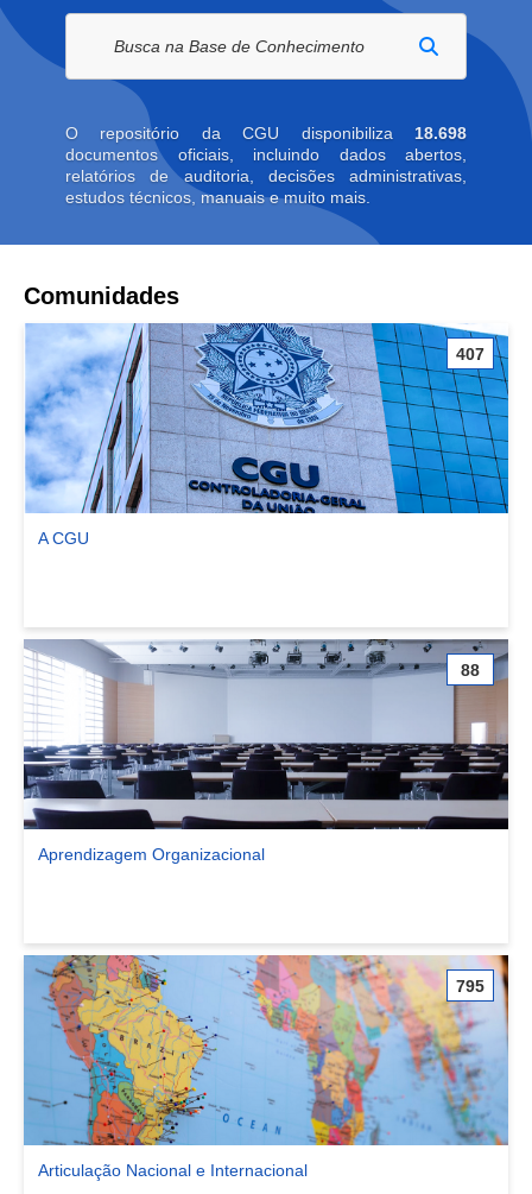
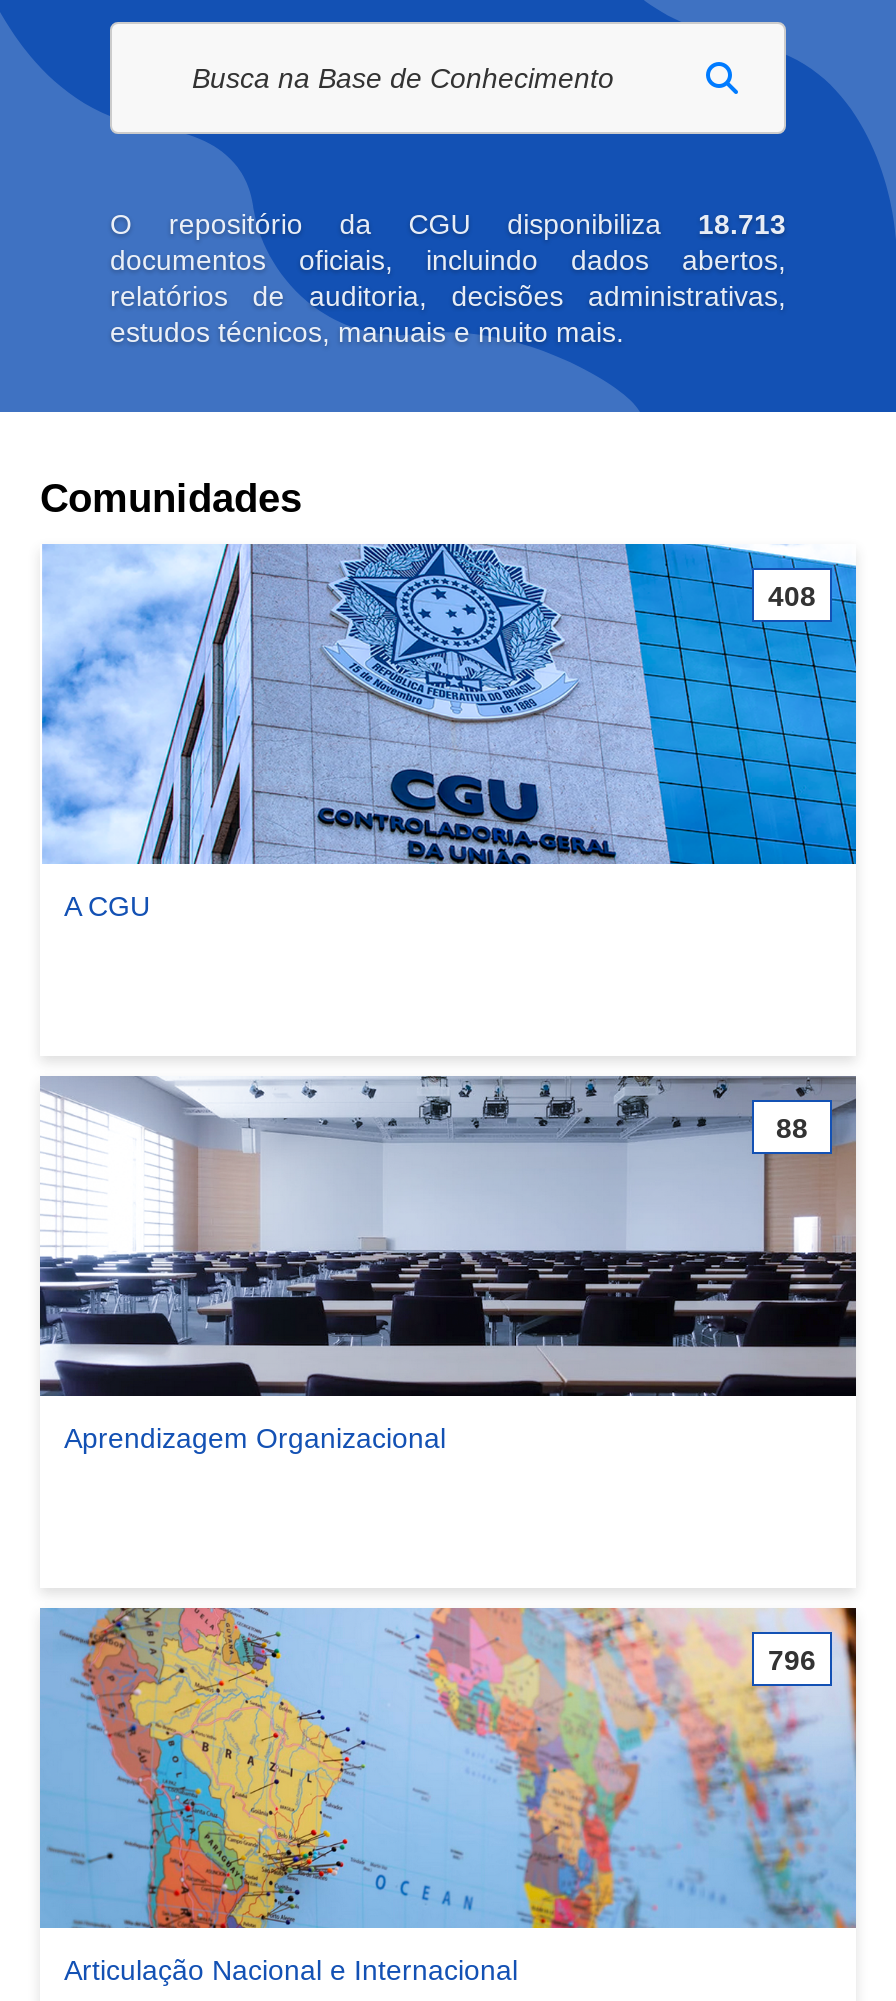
- O repositório da CGU disponibiliza 18.698
+ O repositório da CGU disponibiliza 18.713

- 407
+ 408

- 795
+ 796
